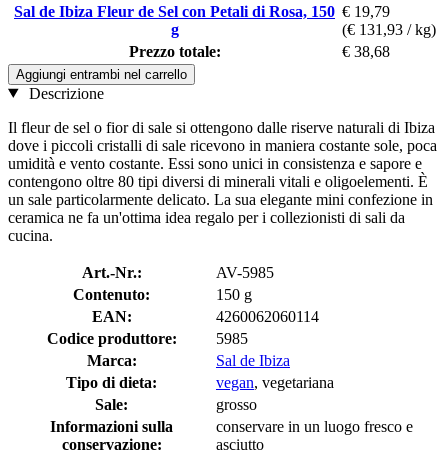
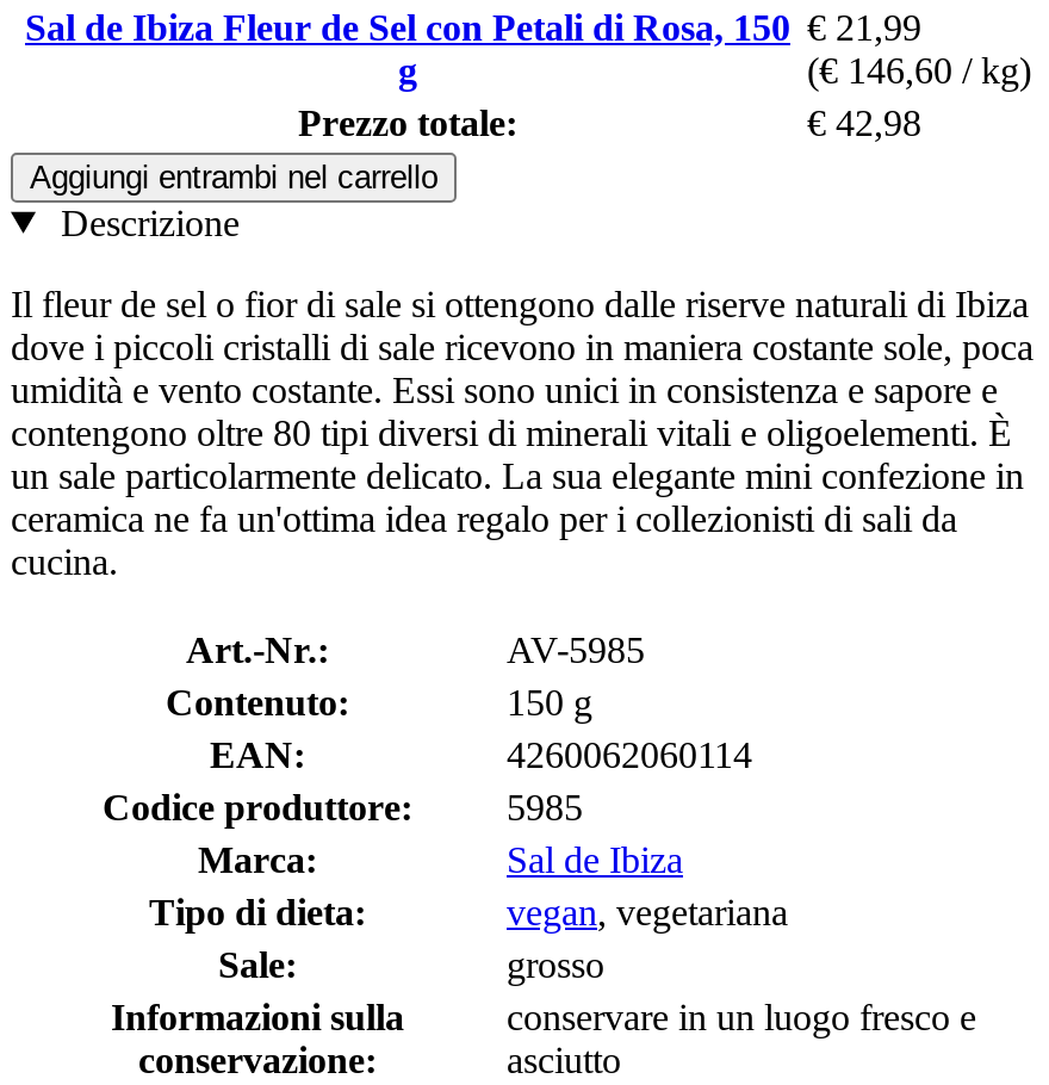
- Sal de Ibiza Fleur de Sel con Petali di Rosa, 150 € 19,79
+ Sal de Ibiza Fleur de Sel con Petali di Rosa, 150 € 21,99

- (€ 131,93 / kg)
+ (€ 146,60 / kg)

- € 38,68
+ € 42,98
